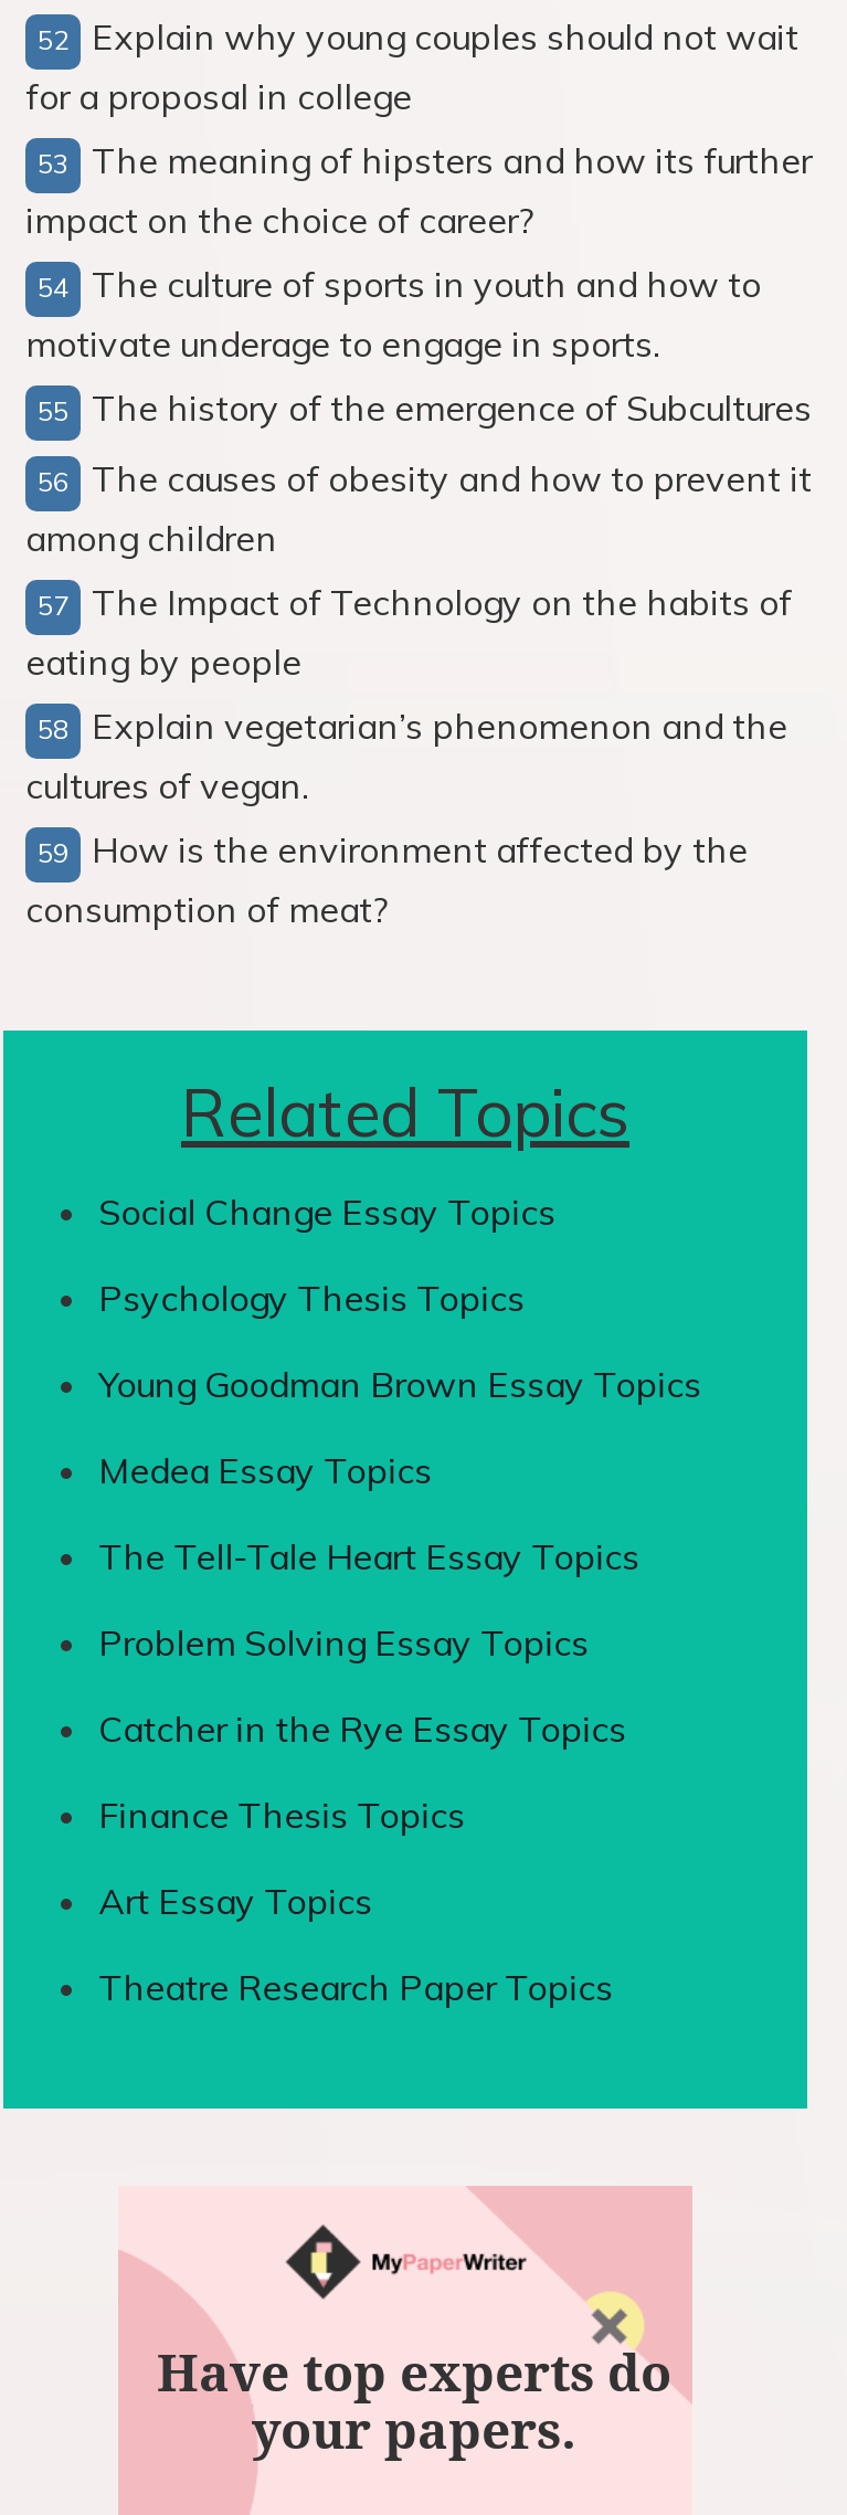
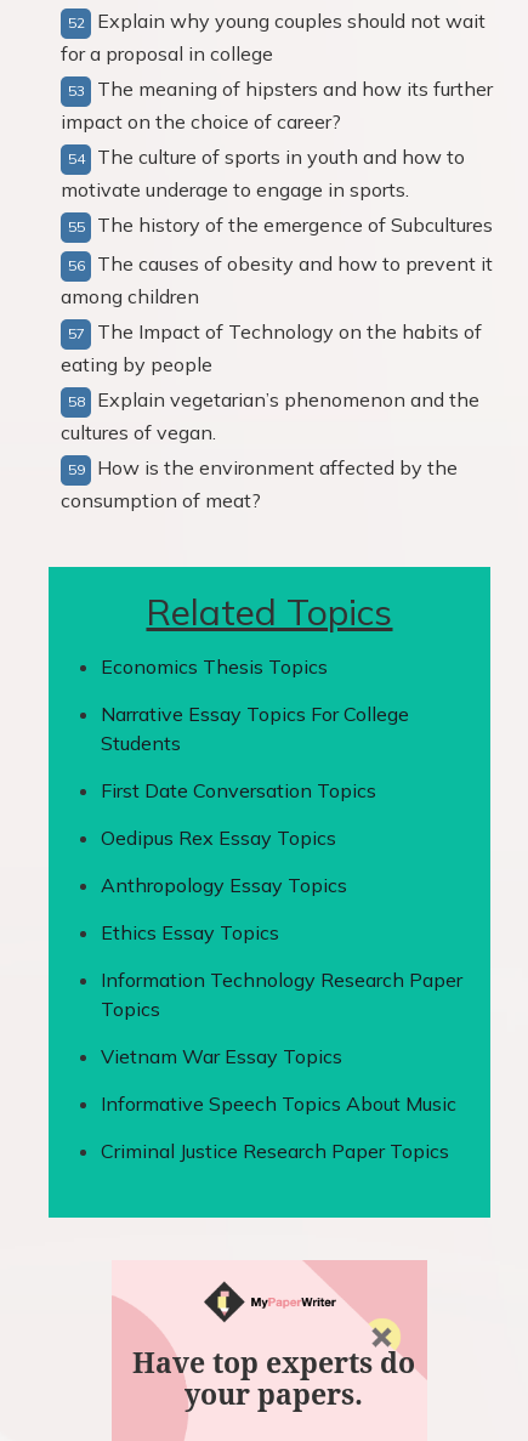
- Social Change Essay Topics
+ Economics Thesis Topics

- Psychology Thesis Topics
+ Narrative Essay Topics For College
+ Students

- Young Goodman Brown Essay Topics
+ First Date Conversation Topics

- Medea Essay Topics
+ Oedipus Rex Essay Topics

- The Tell-Tale Heart Essay Topics
+ Anthropology Essay Topics

- Problem Solving Essay Topics
+ Ethics Essay Topics

- Catcher in the Rye Essay Topics
+ Information Technology Research Paper
+ Topics

- Finance Thesis Topics
+ Vietnam War Essay Topics

- Art Essay Topics
+ Informative Speech Topics About Music

- Theatre Research Paper Topics
+ Criminal Justice Research Paper Topics
